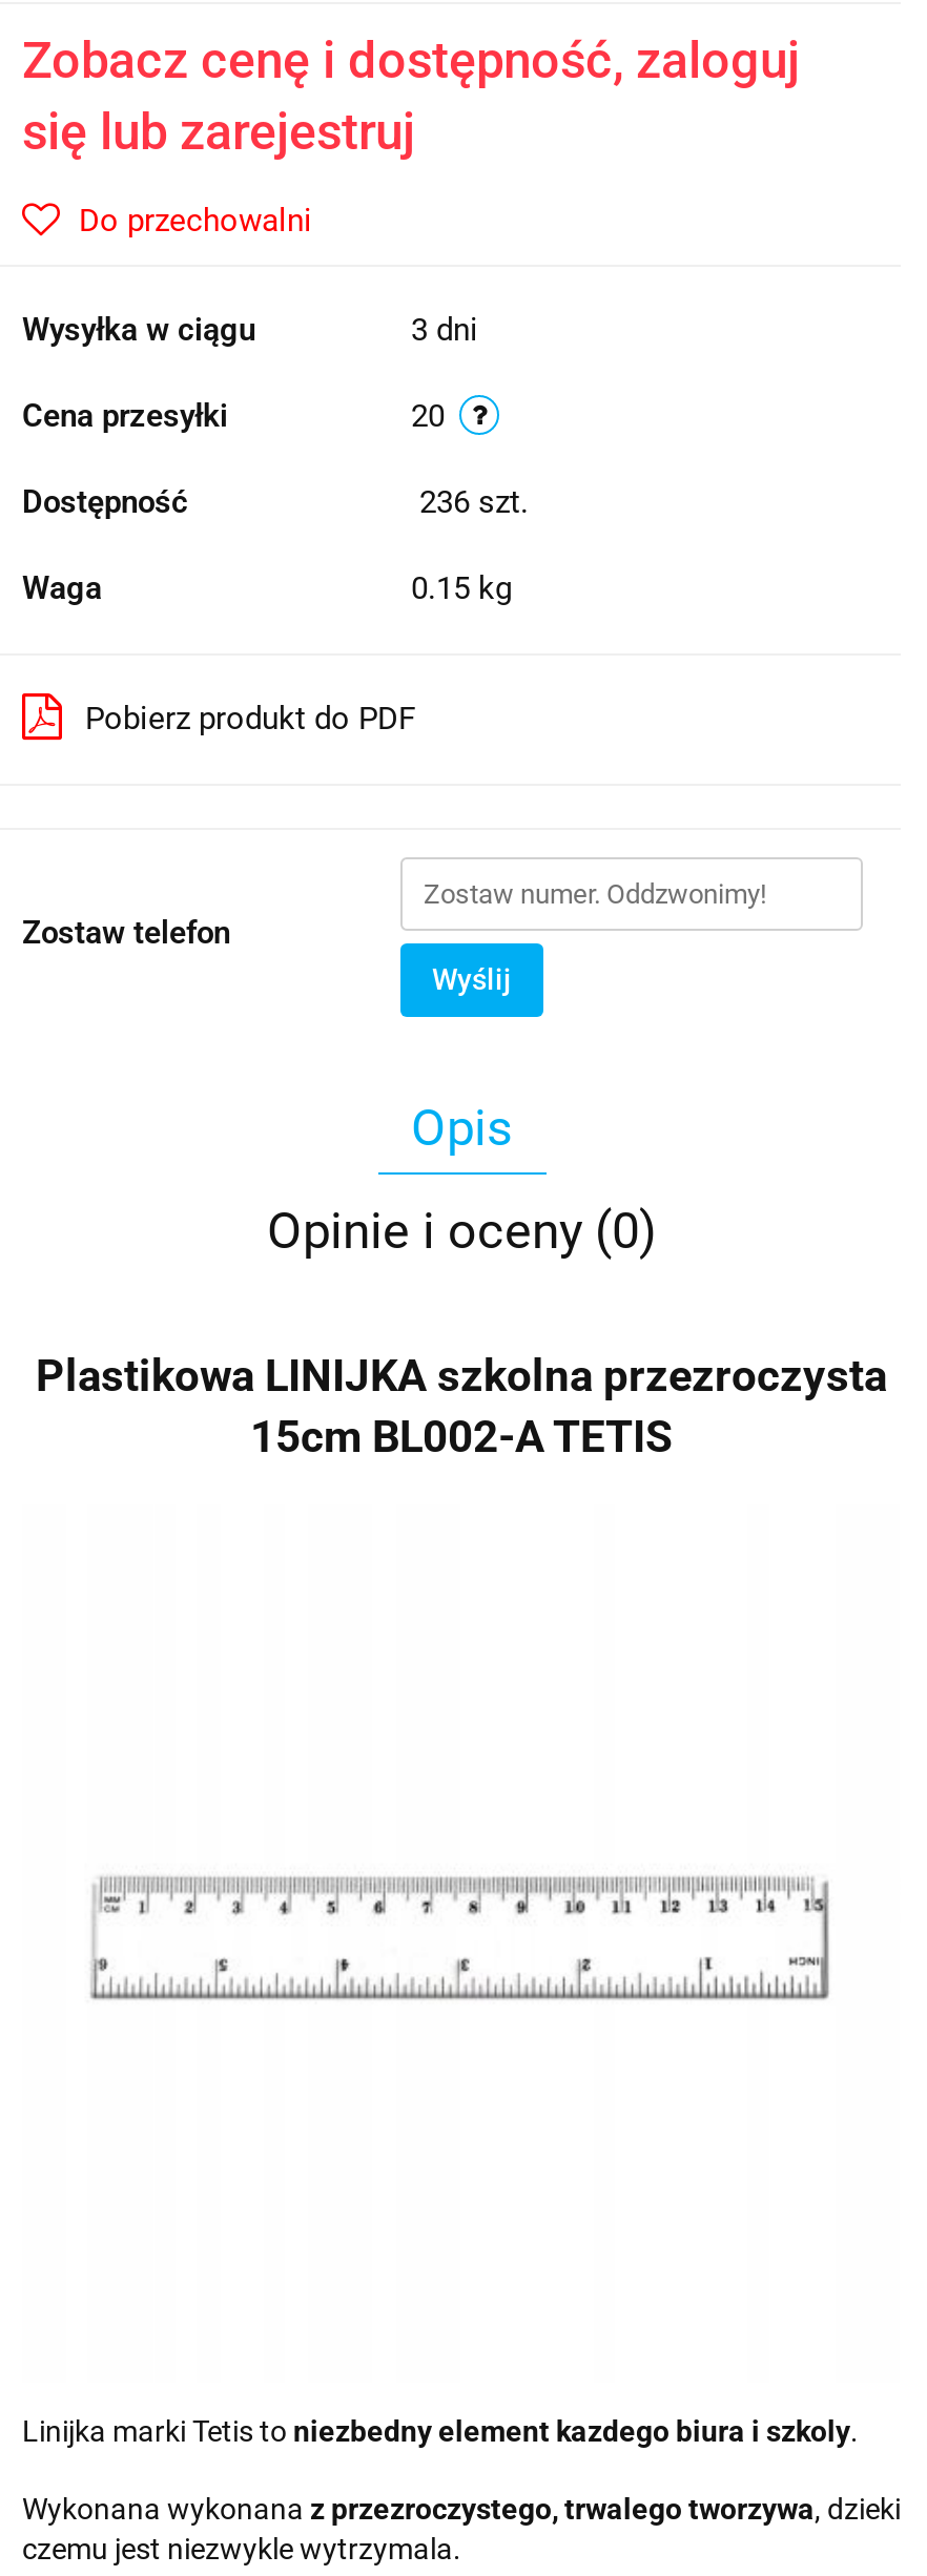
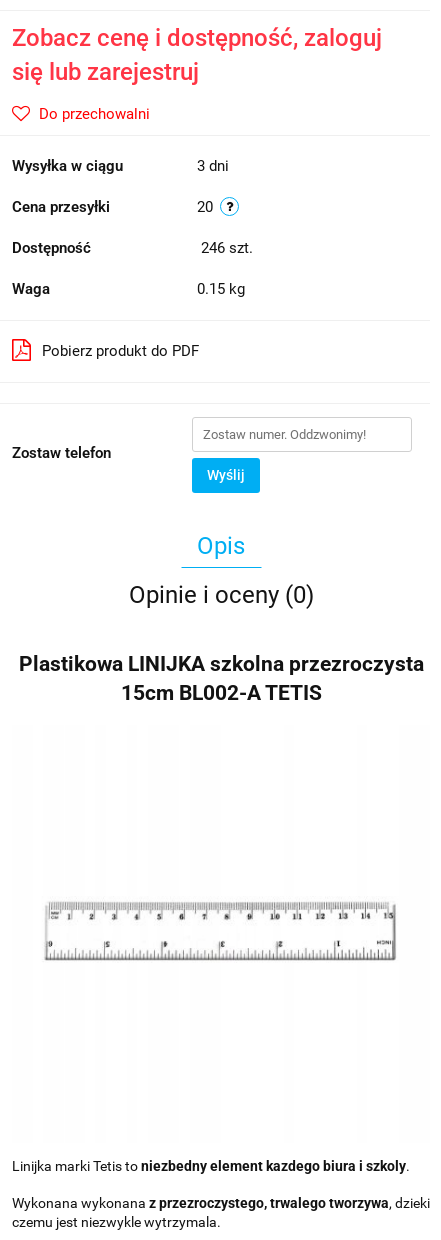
- 236 szt.
+ 246 szt.
